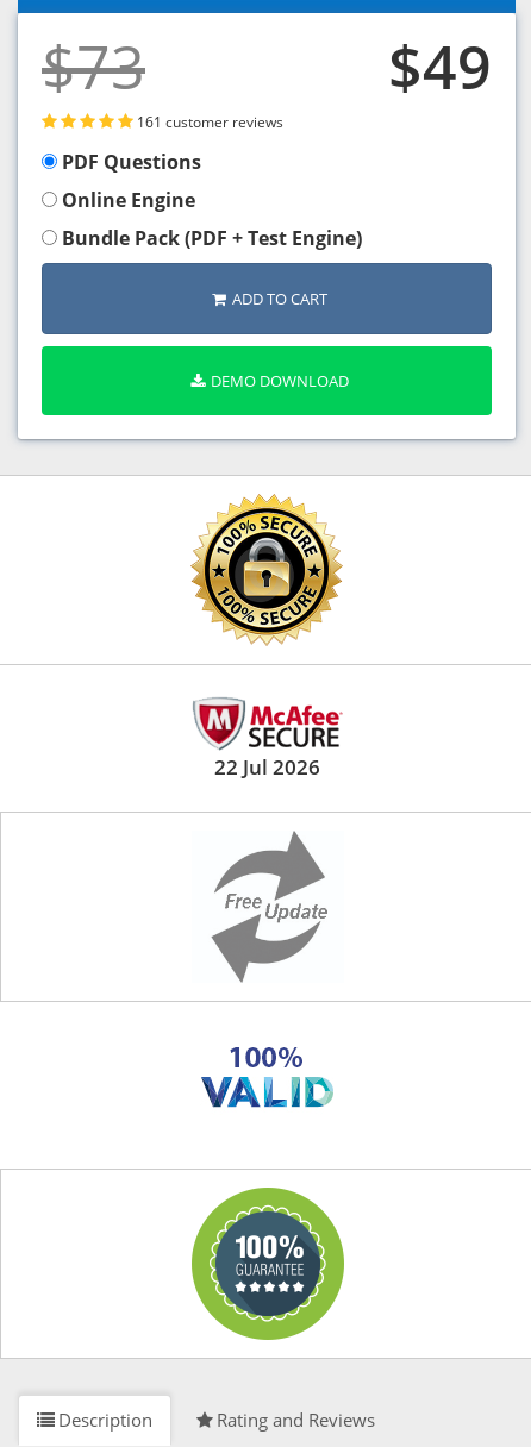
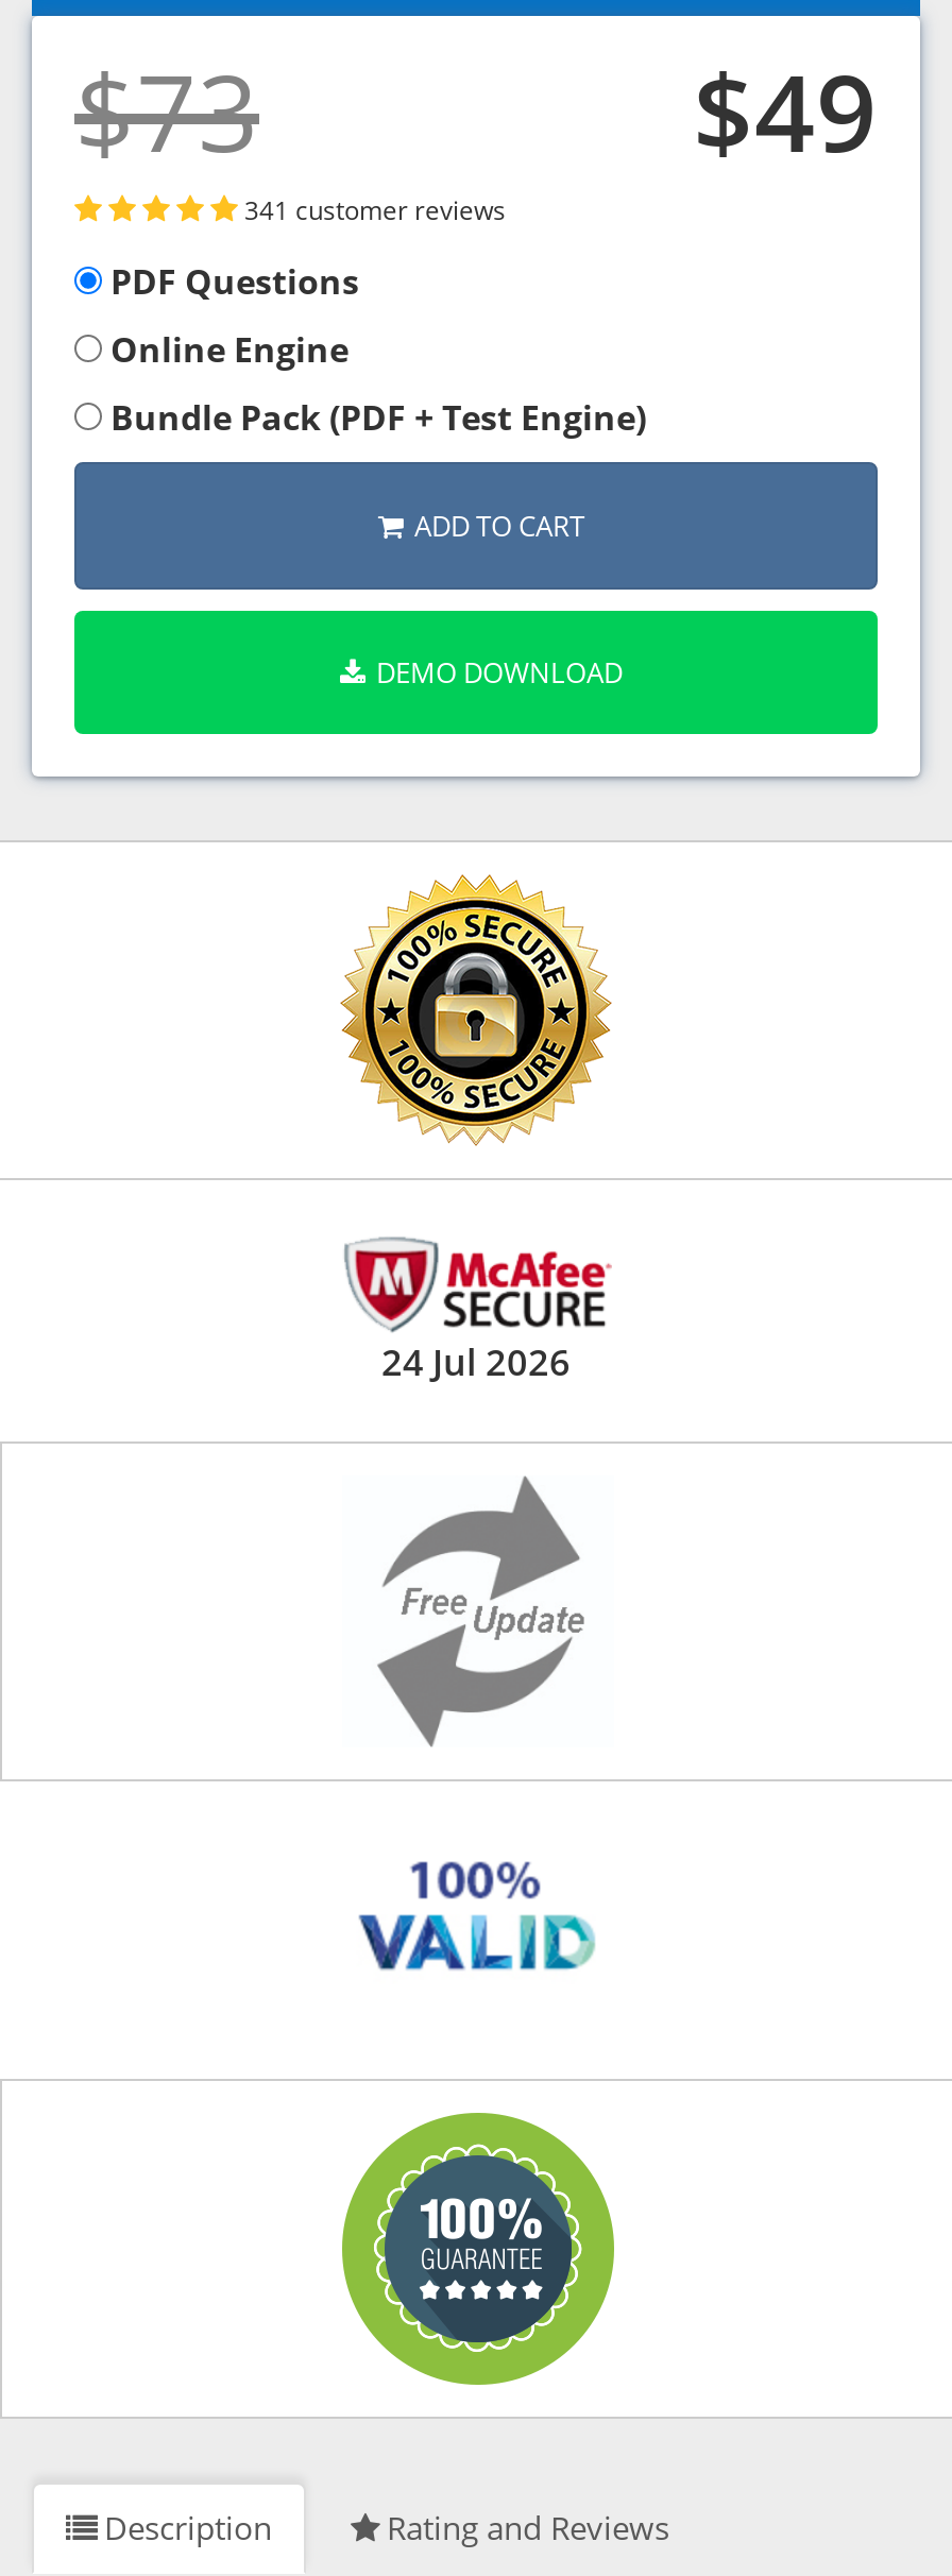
- 161 customer reviews
+ 341 customer reviews

- 22 Jul 2026
+ 24 Jul 2026
